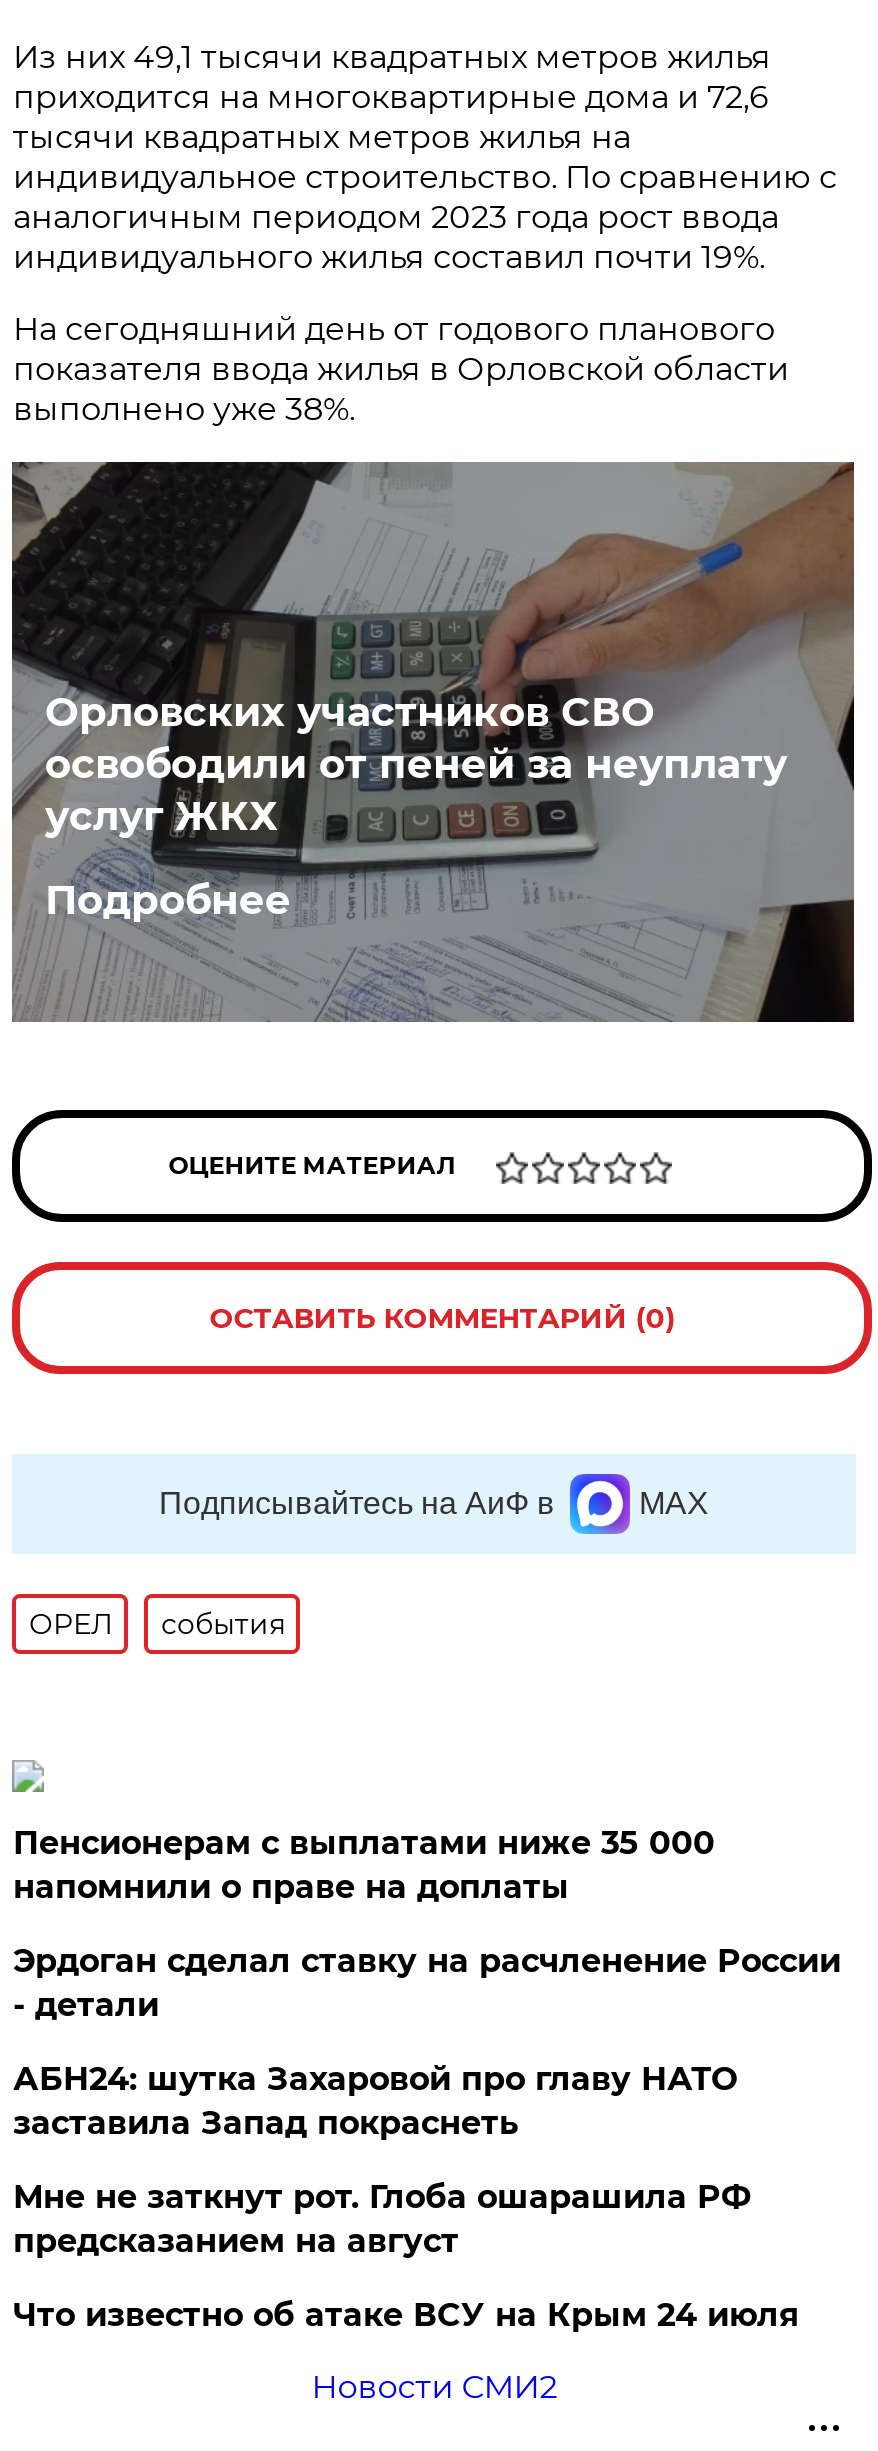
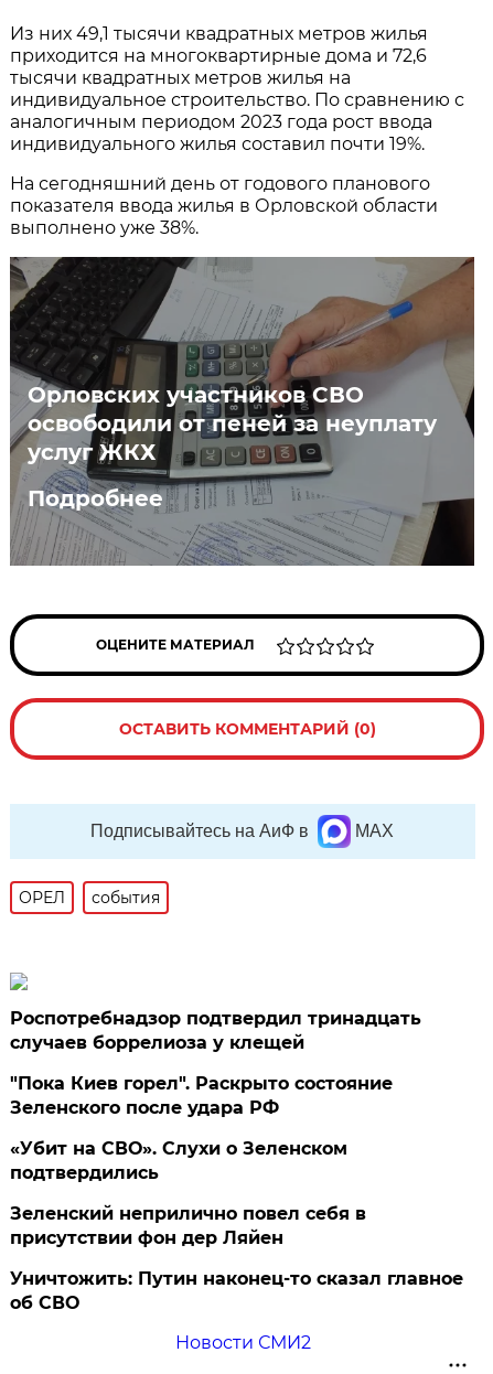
- Пенсионерам с выплатами ниже 35 000
- напомнили о праве на доплаты
+ Роспотребнадзор подтвердил тринадцать
+ случаев боррелиоза у клещей

- Эрдоган сделал ставку на расчленение России
- - детали
+ "Пока Киев горел". Раскрыто состояние
+ Зеленского после удара РФ

- АБН24: шутка Захаровой про главу НАТО
- заставила Запад покраснеть
+ «Убит на СВО». Слухи о Зеленском
+ подтвердились

- Мне не заткнут рот. Глоба ошарашила РФ
- предсказанием на август
+ Зеленский неприлично повел cебя в
+ присутствии фон дер Ляйен

- Что известно об атаке ВСУ на Крым 24 июля
+ Уничтожить: Путин наконец-то сказал главное
+ об СВО
